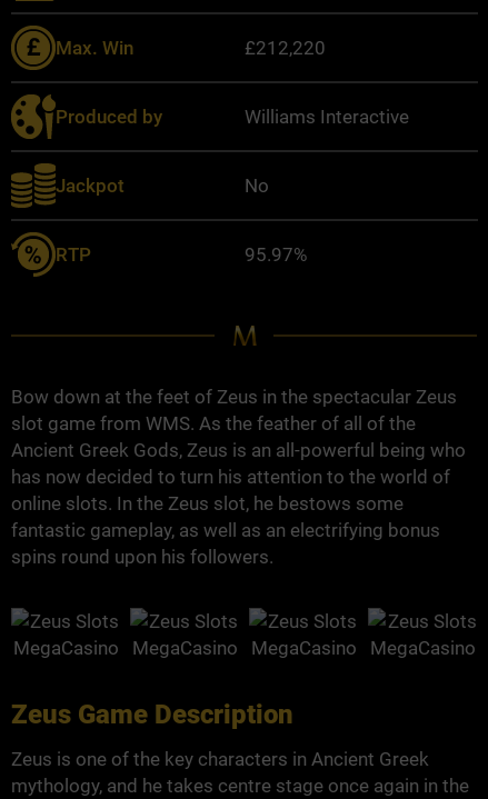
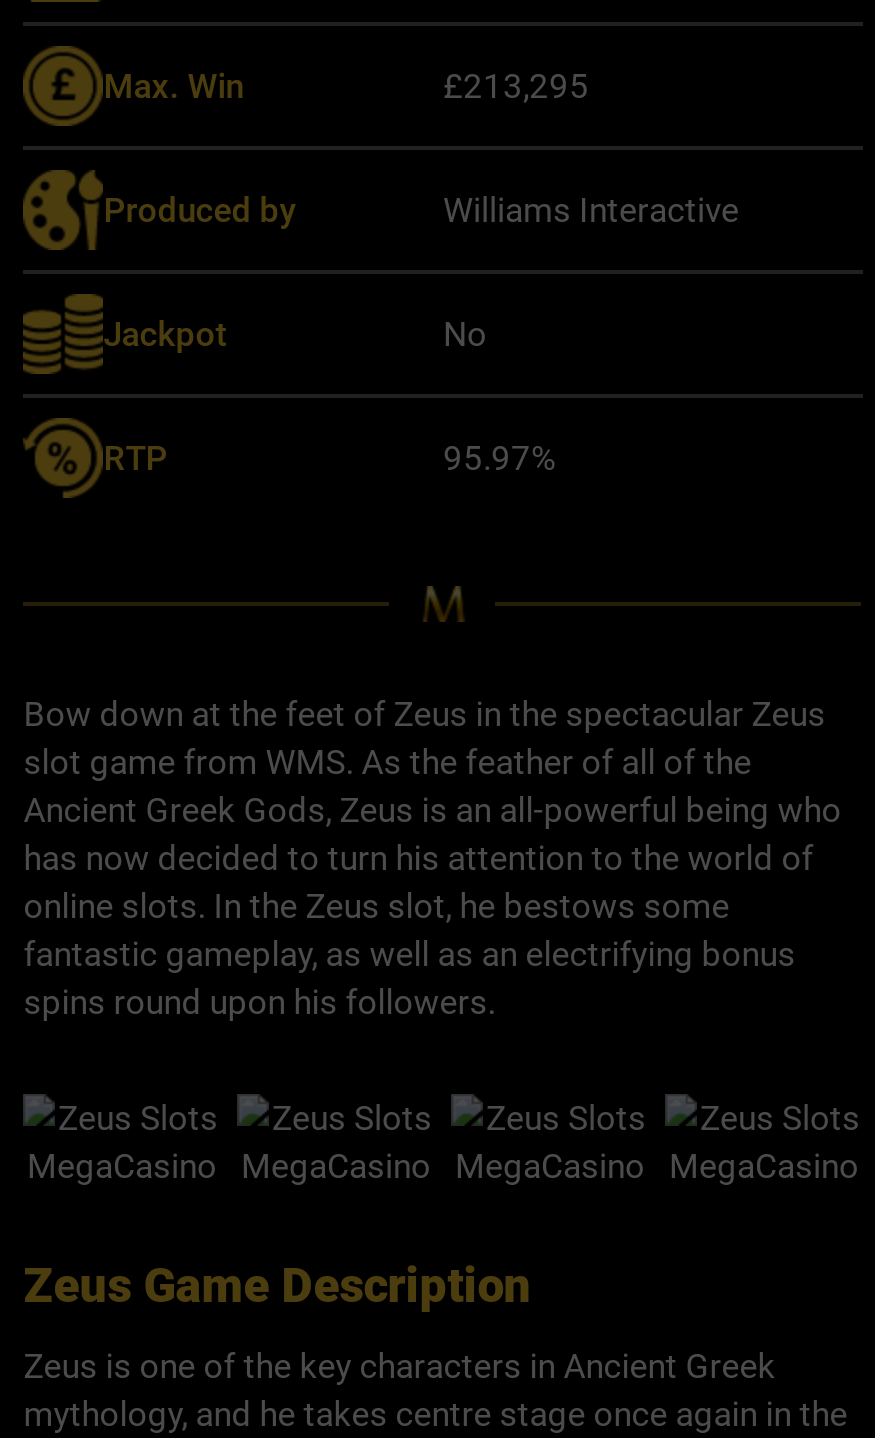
- £212,220
+ £213,295
